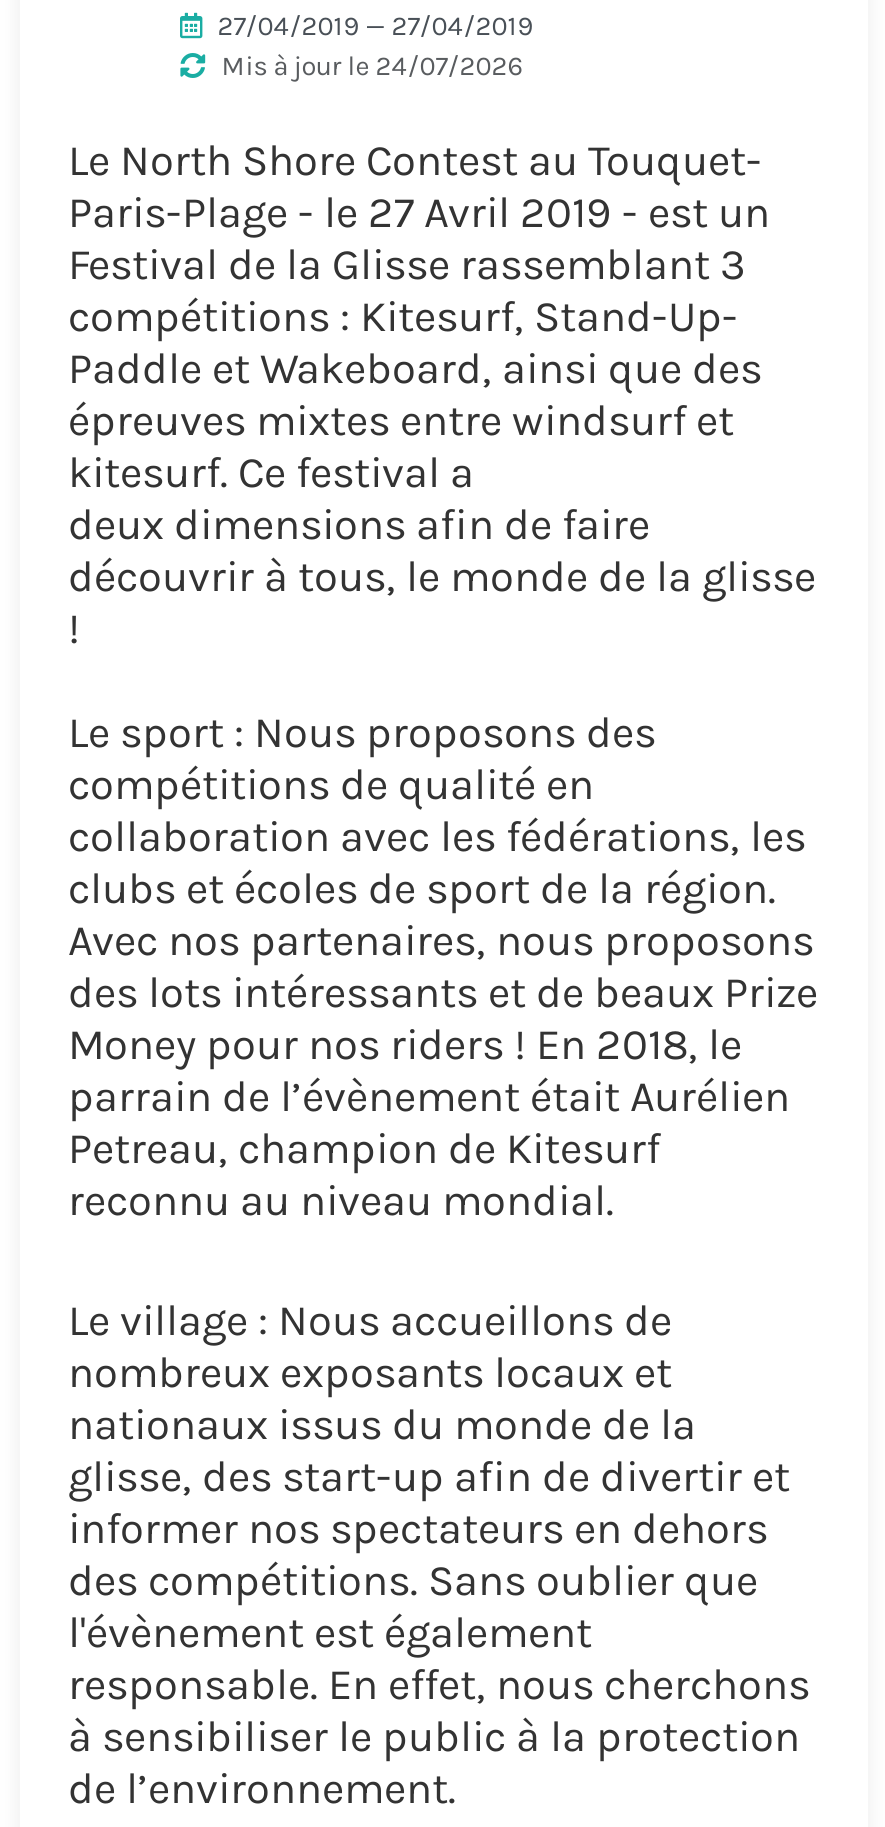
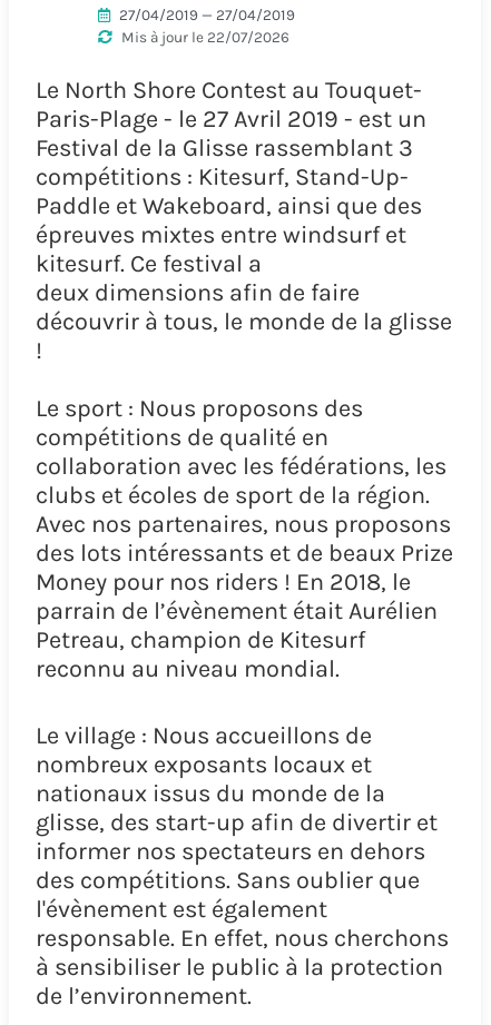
- Mis à jour le 24/07/2026
+ Mis à jour le 22/07/2026
